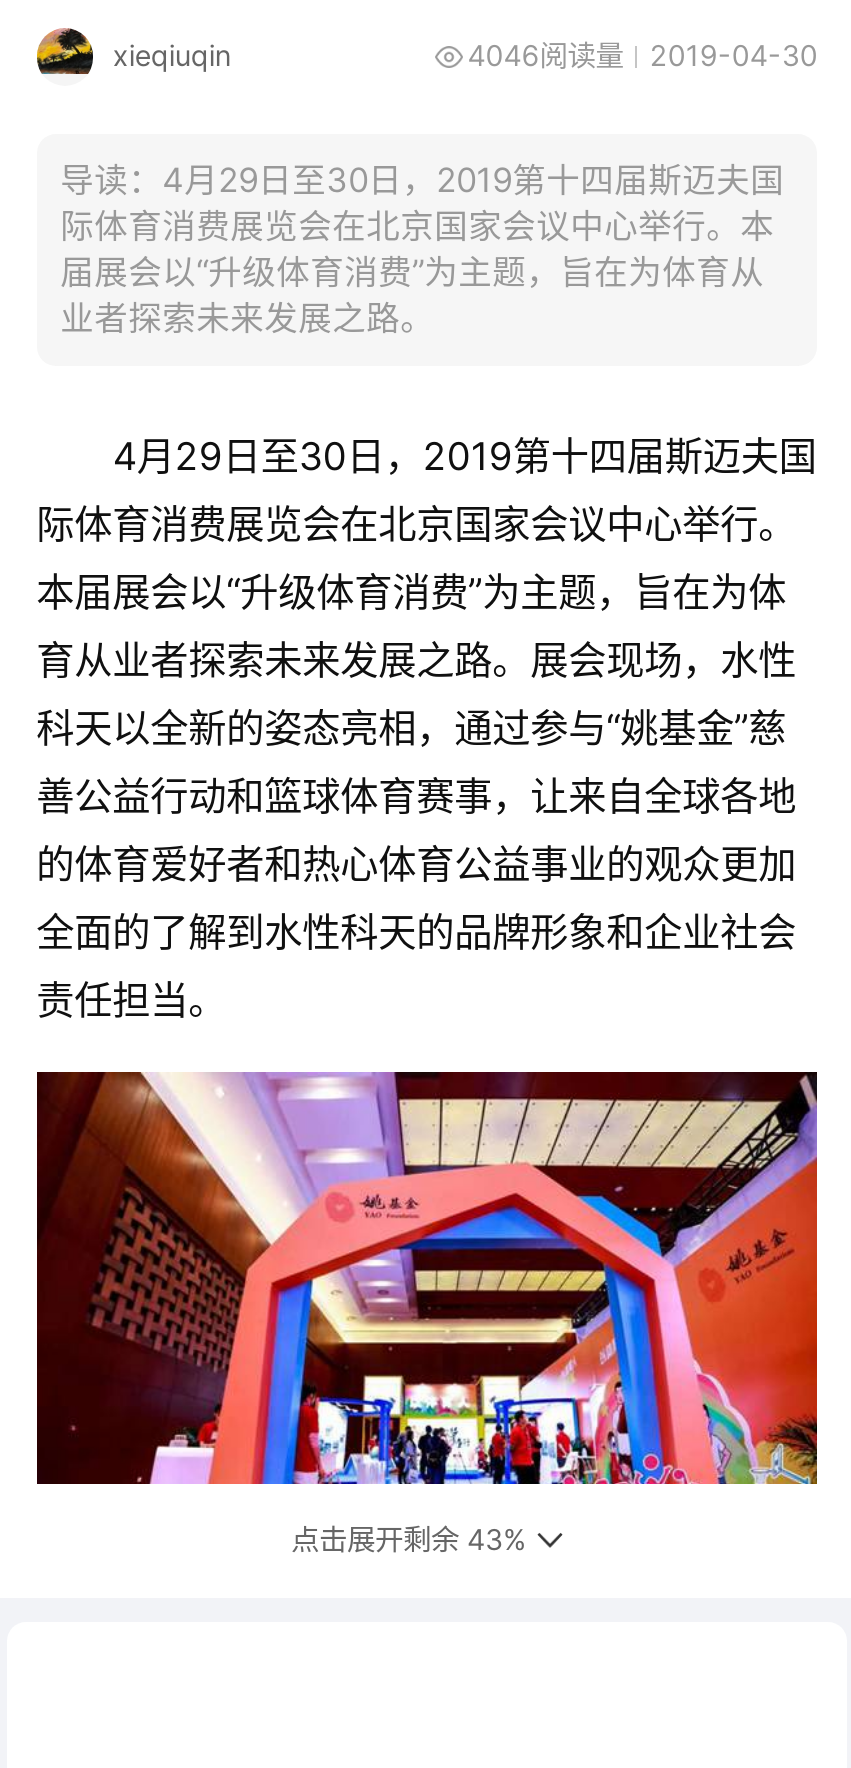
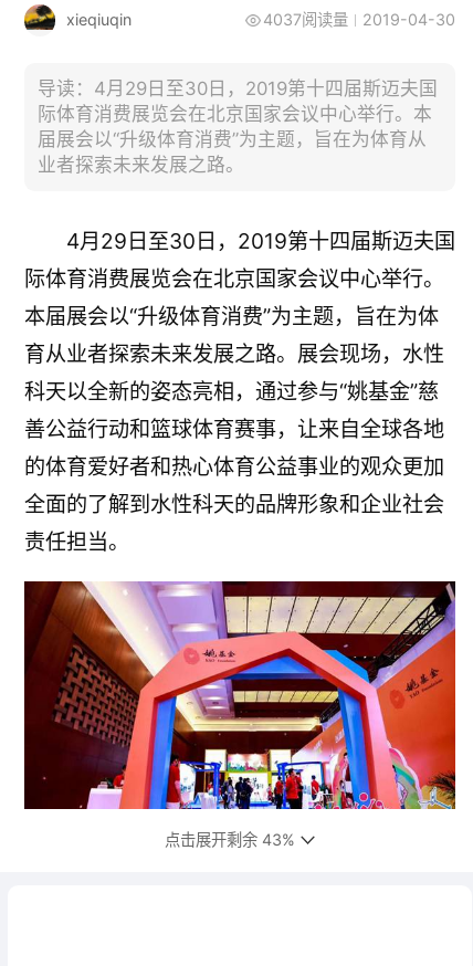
- 4046阅读量 2019-04-30
+ 4037阅读量 2019-04-30
